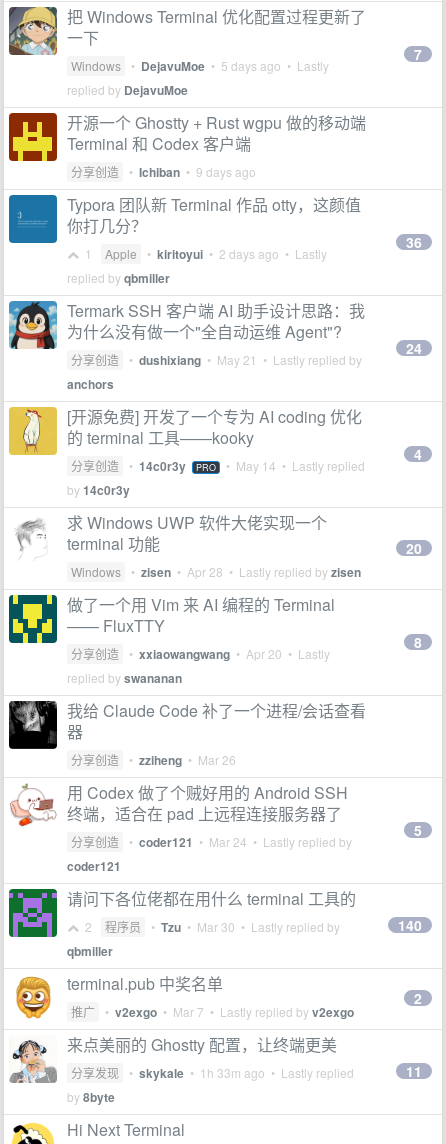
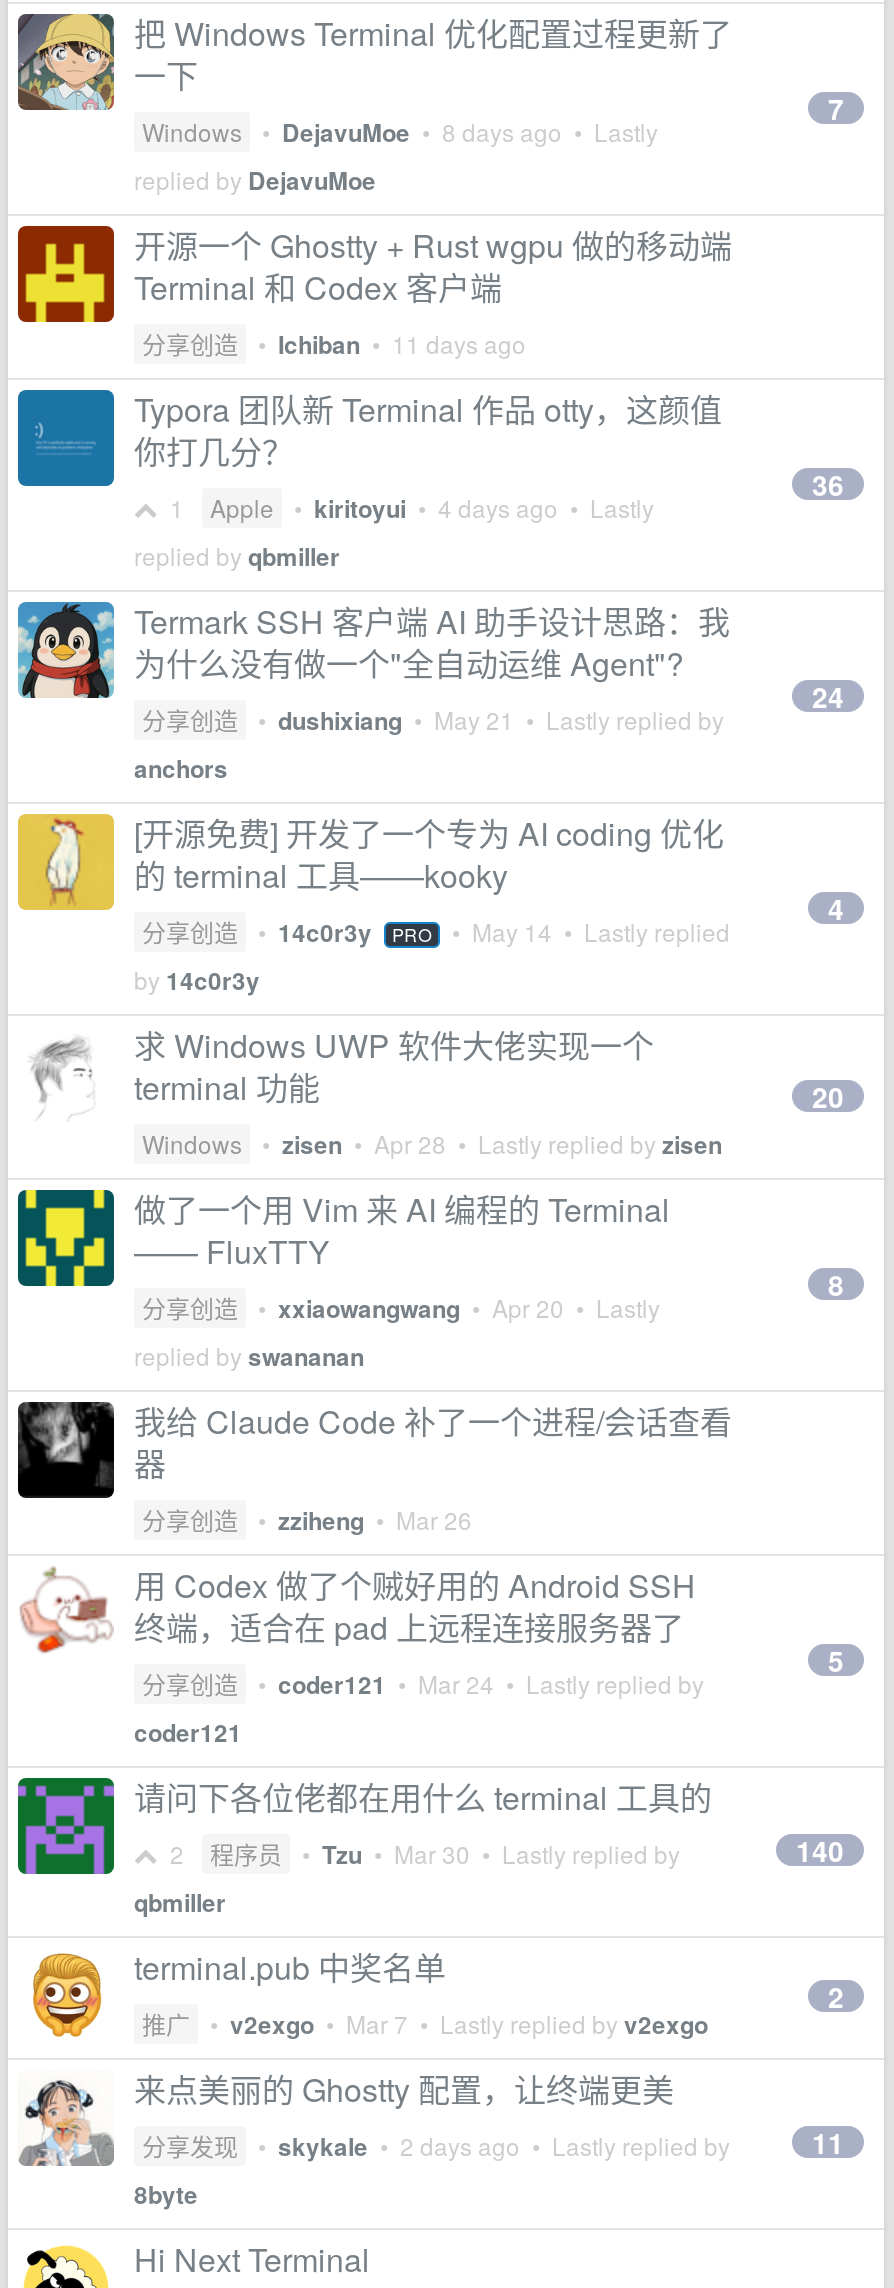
- Windows • DejavuMoe • 5 days ago • Lastly
+ Windows • DejavuMoe • 8 days ago • Lastly

- 分享创造 • Ichiban • 9 days ago
+ 分享创造 • Ichiban • 11 days ago

- 1 Apple • kiritoyui • 2 days ago • Lastly
+ 1 Apple • kiritoyui • 4 days ago • Lastly

- 分享发现 • skykale • 1h 33m ago • Lastly replied
- by 8byte
+ 分享发现 • skykale • 2 days ago • Lastly replied by
+ 8byte
